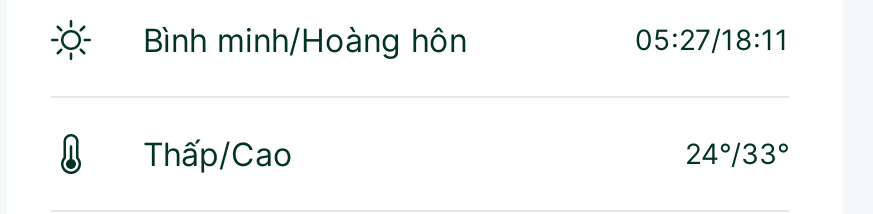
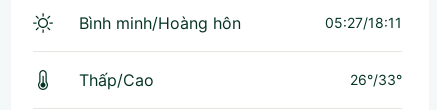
- 24°/33°
+ 26°/33°
